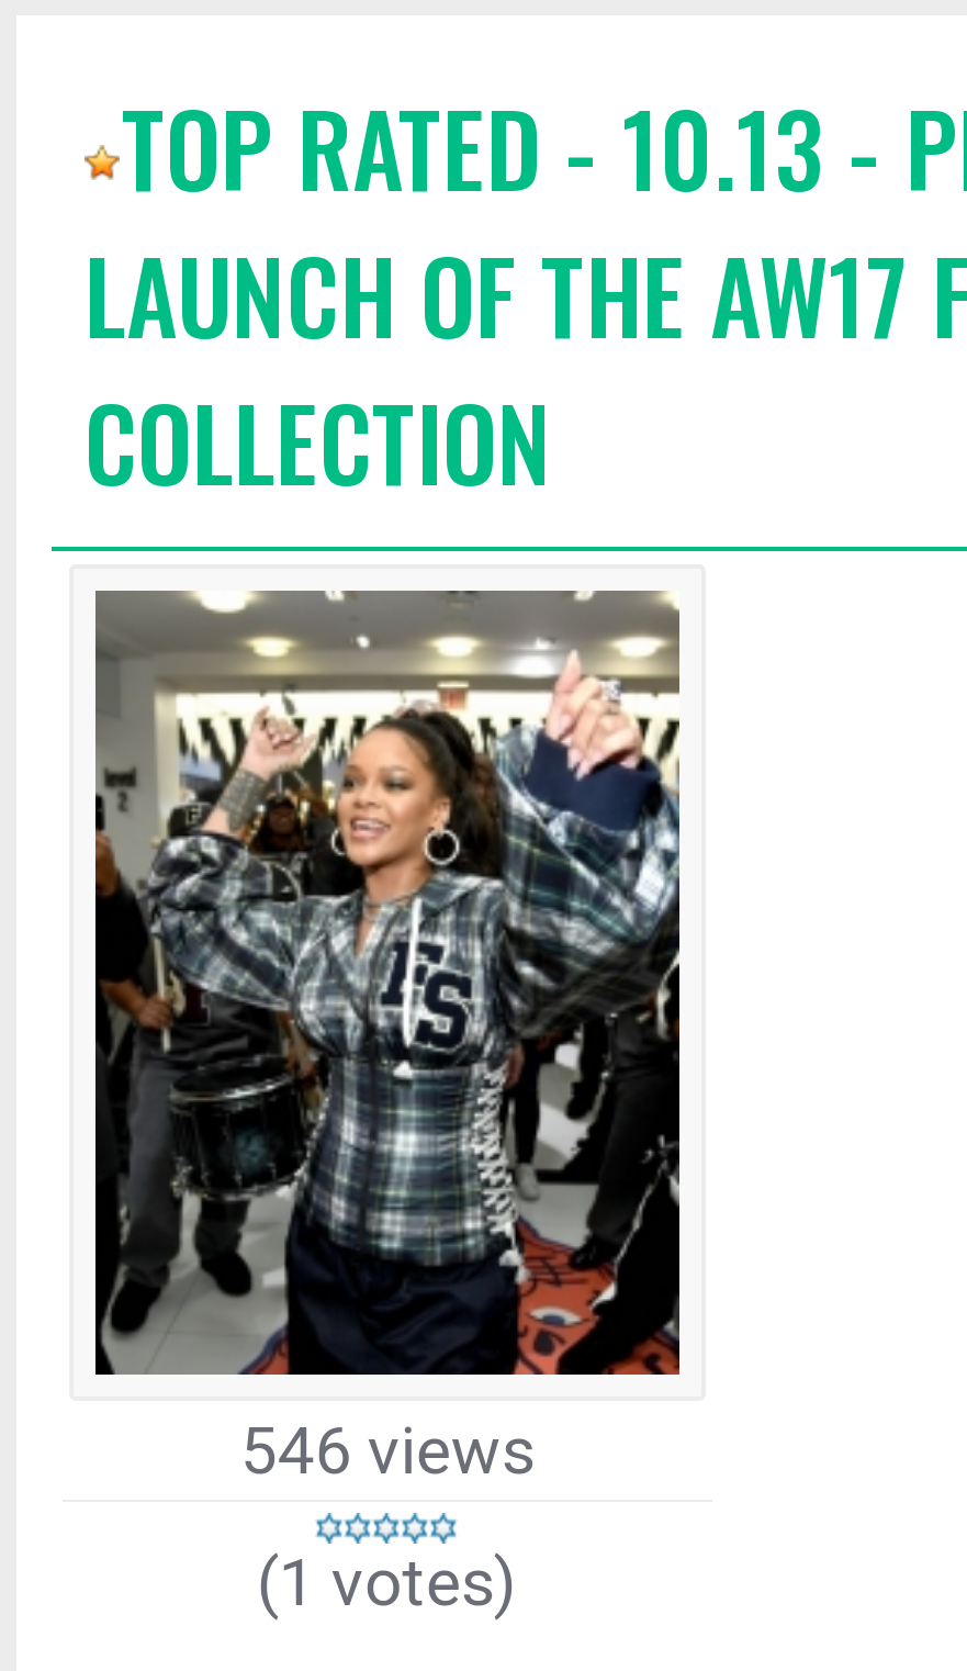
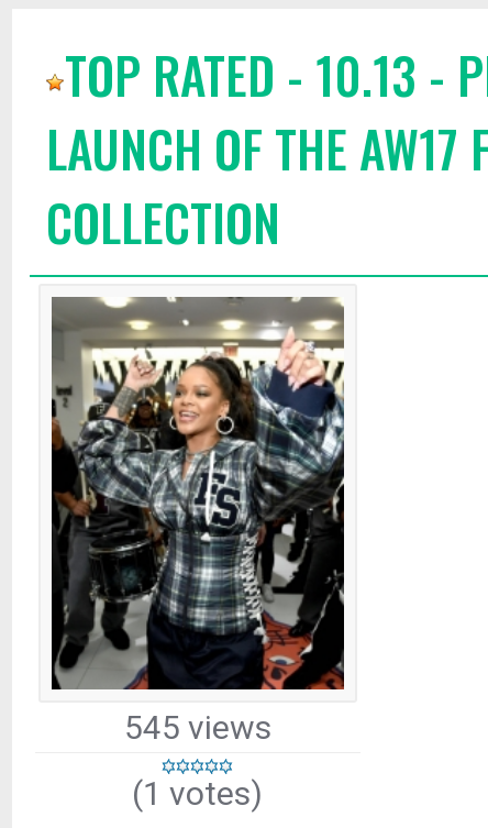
- 546 views
+ 545 views
